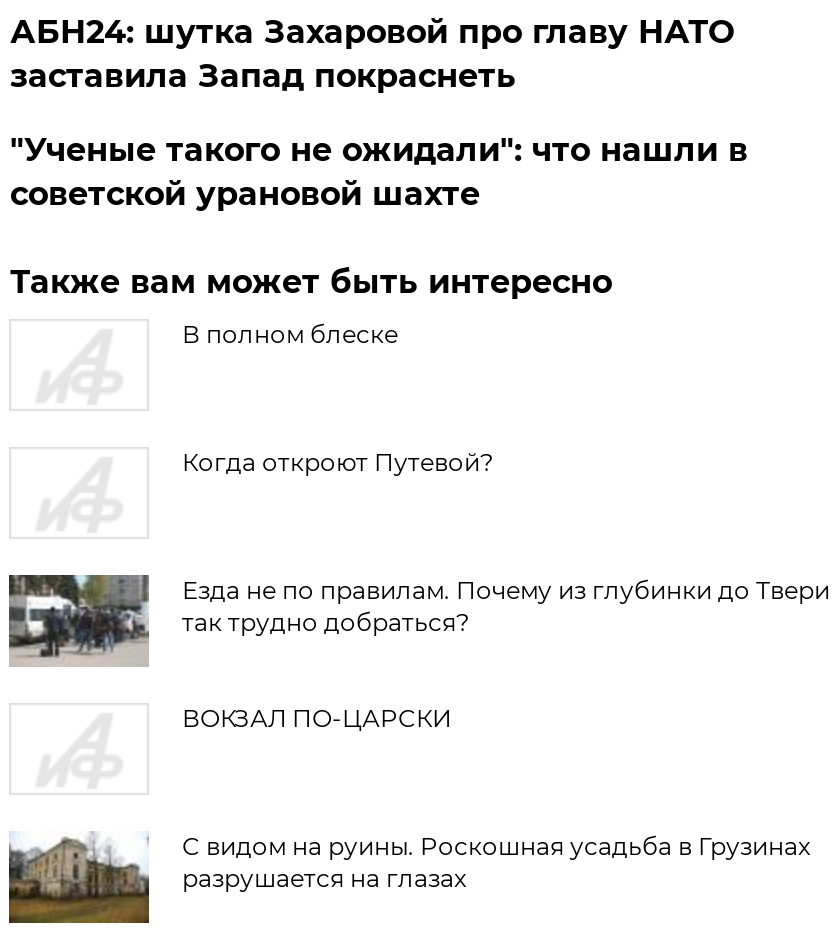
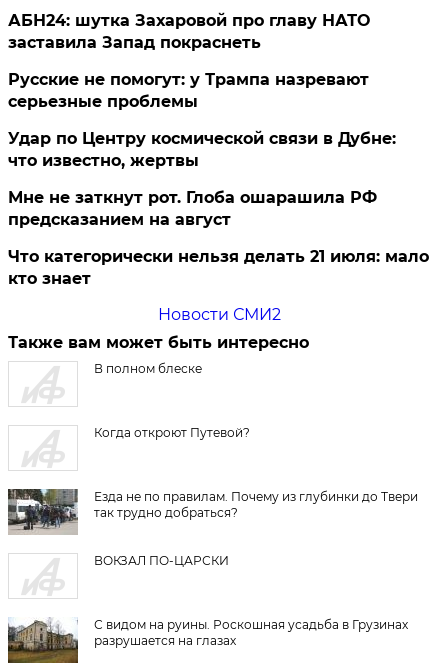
- "Ученые такого не ожидали": что нашли в
- советской урановой шахте
+ Русские не помогут: у Трампа назревают
+ серьезные проблемы
+ Удар по Центру космической связи в Дубне:
+ что известно, жертвы
+ Мне не заткнут рот. Глоба ошарашила РФ
+ предсказанием на август
+ Что категорически нельзя делать 21 июля: мало
+ кто знает
+ Новости СМИ2
